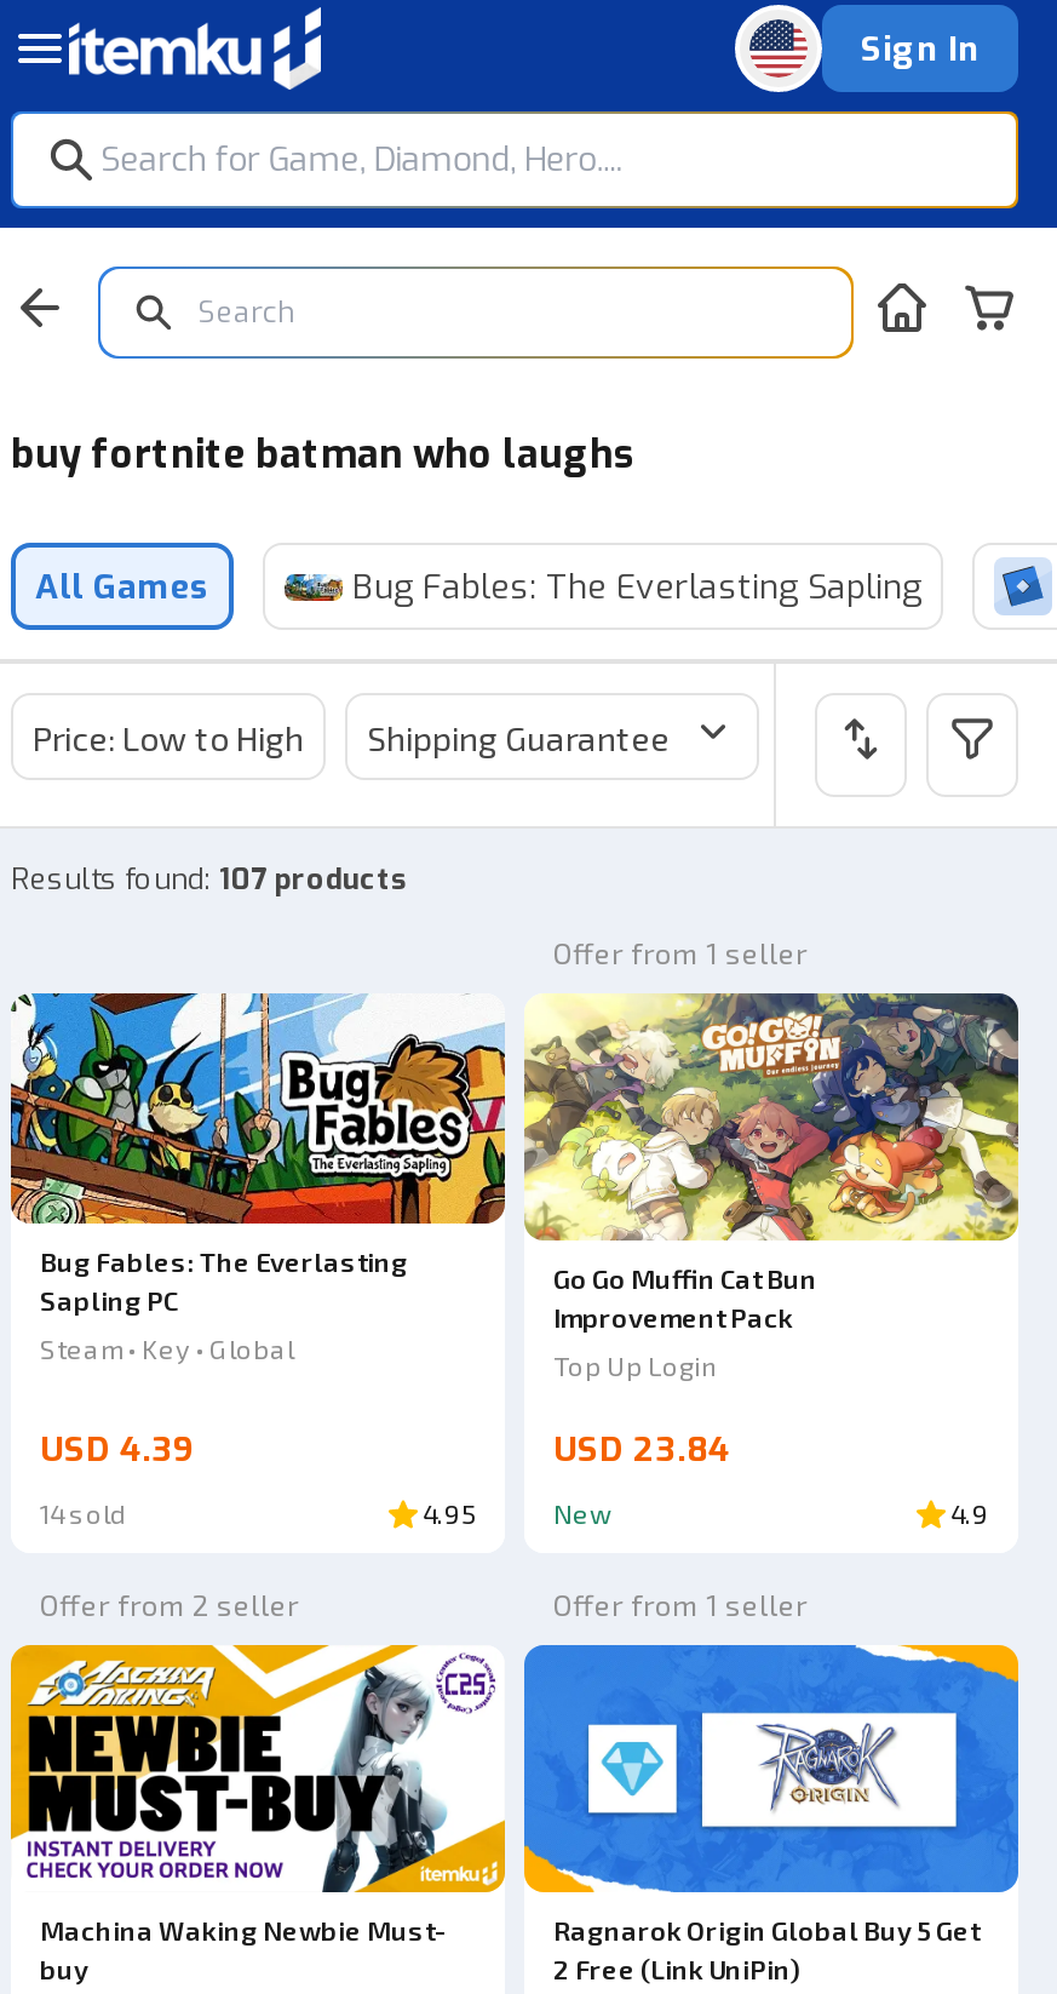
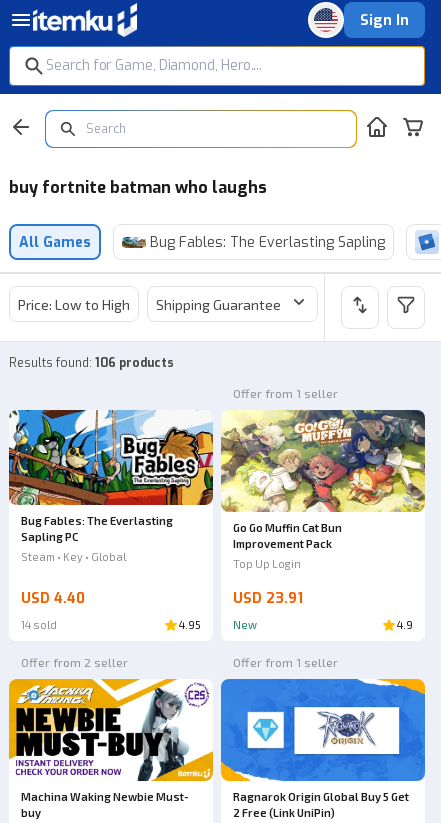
- Results found: 107 products
+ Results found: 106 products

- USD 4.39
+ USD 4.40

- USD 23.84
+ USD 23.91
